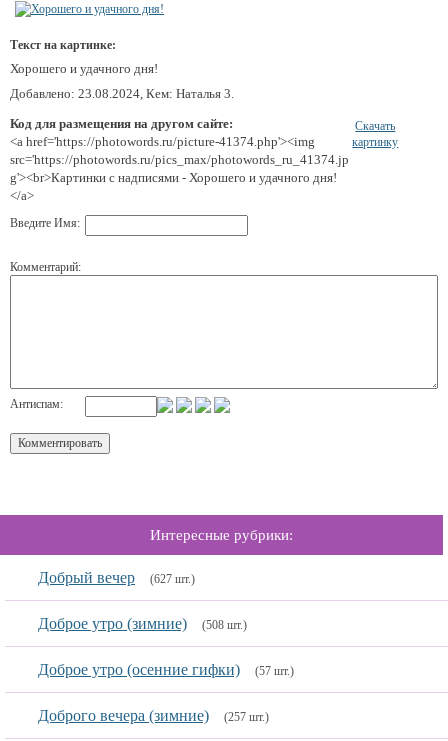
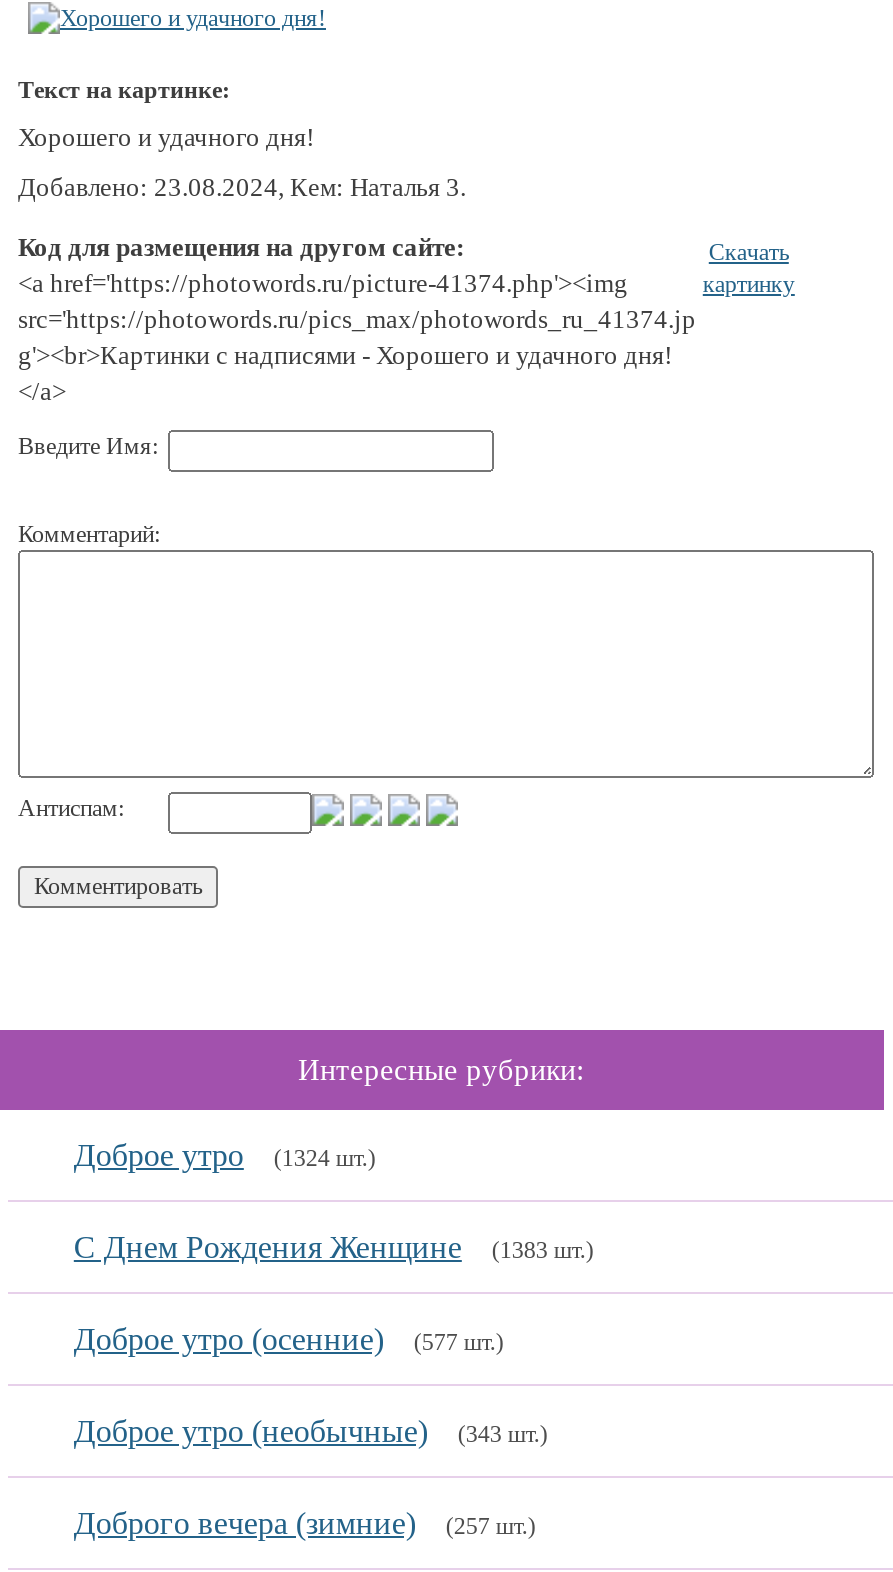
- Добрый вечер
- (627 шт.)
- Доброе утро (зимние)
- (508 шт.)
- Доброе утро (осенние гифки)
- (57 шт.)
+ Доброе утро
+ (1324 шт.)
+ С Днем Рождения Женщине
+ (1383 шт.)
+ Доброе утро (осенние)
+ (577 шт.)
+ Доброе утро (необычные)
+ (343 шт.)
